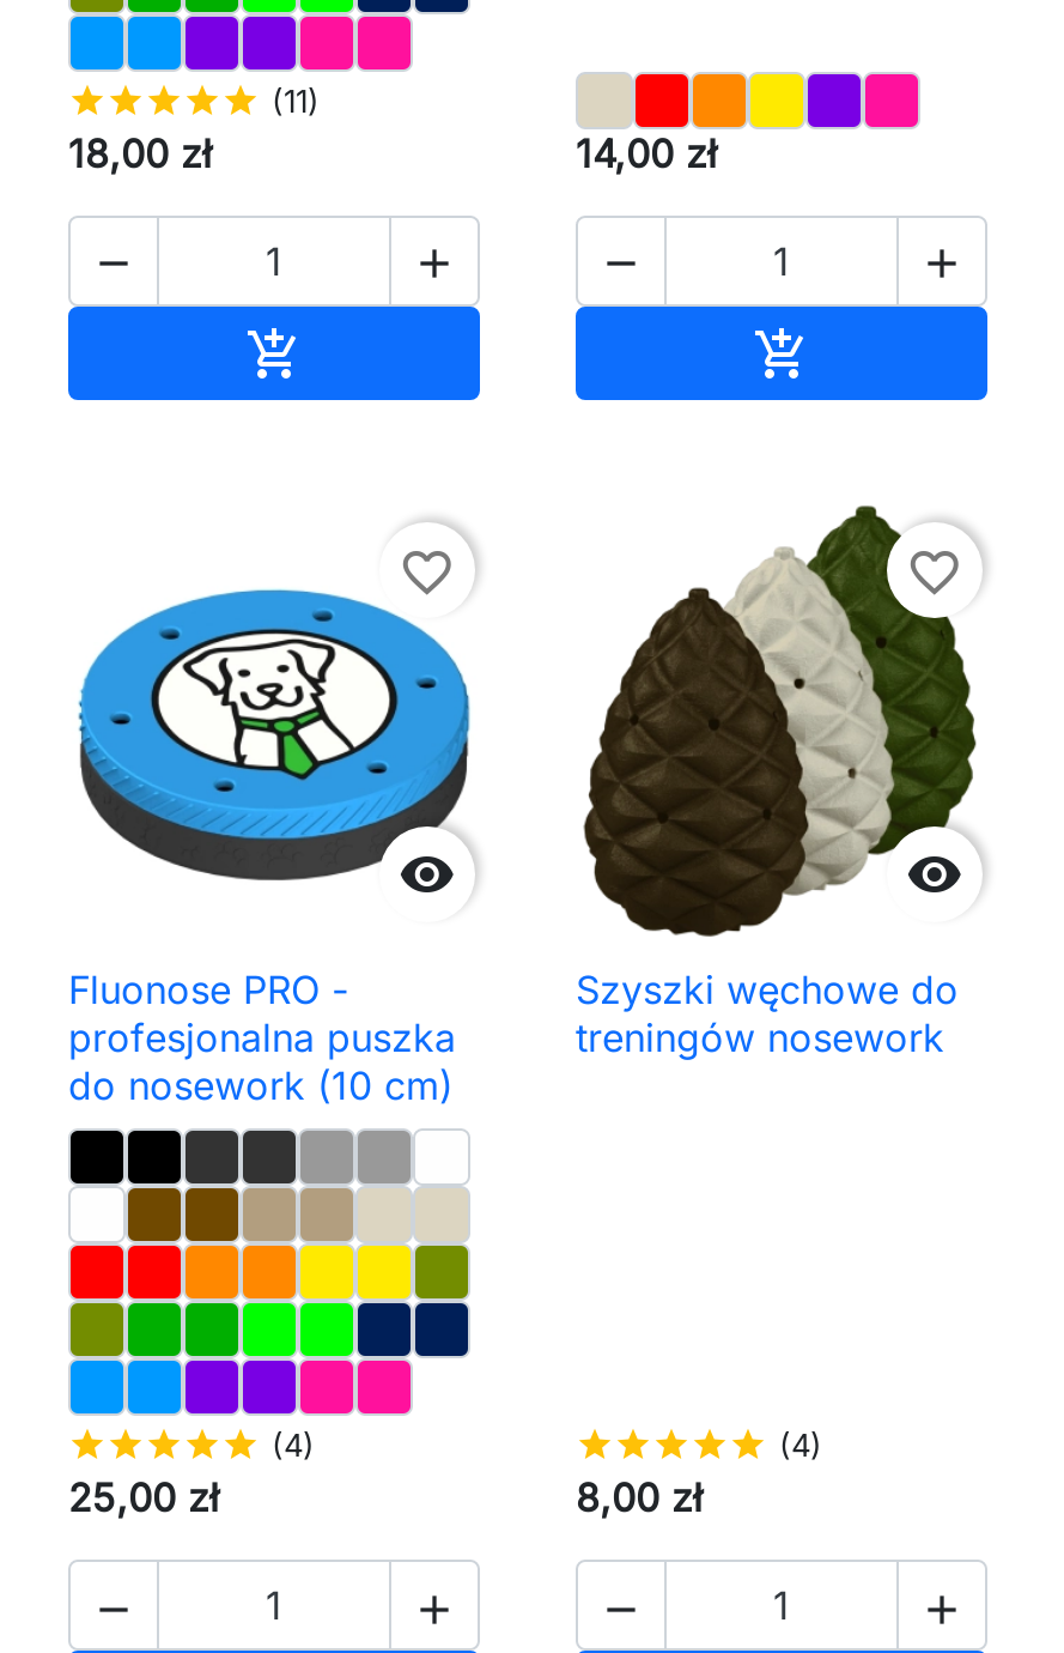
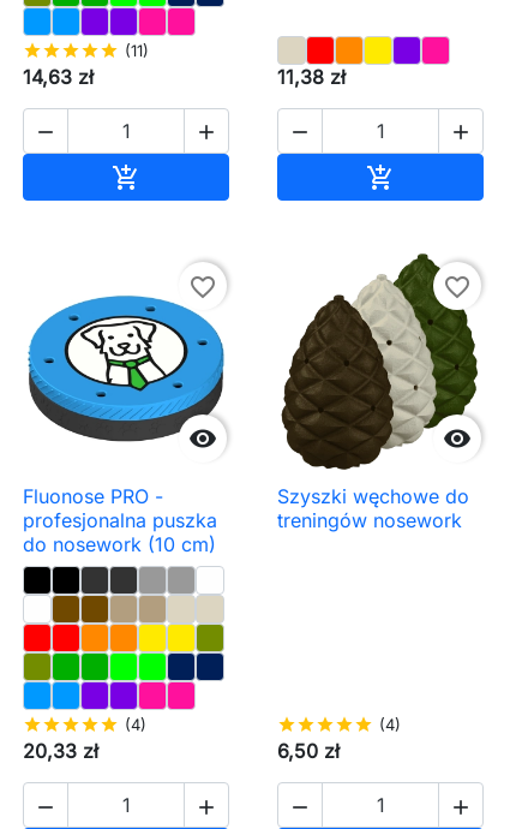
- 18,00 zł
+ 14,63 zł

- 14,00 zł
+ 11,38 zł

- 25,00 zł
+ 20,33 zł

- 8,00 zł
+ 6,50 zł
